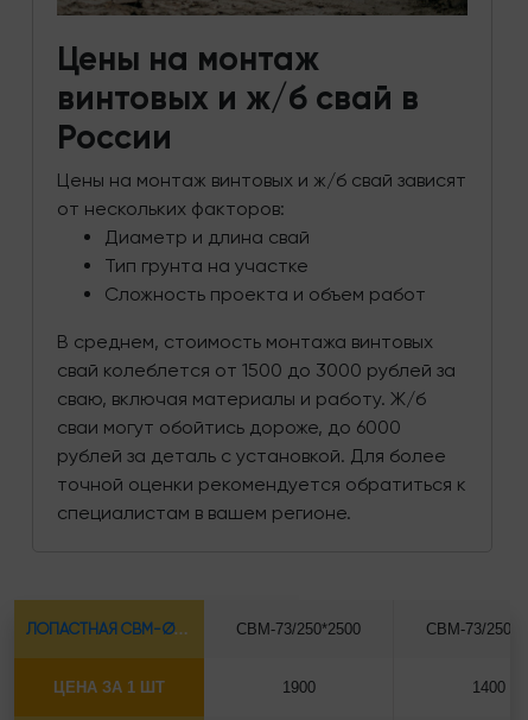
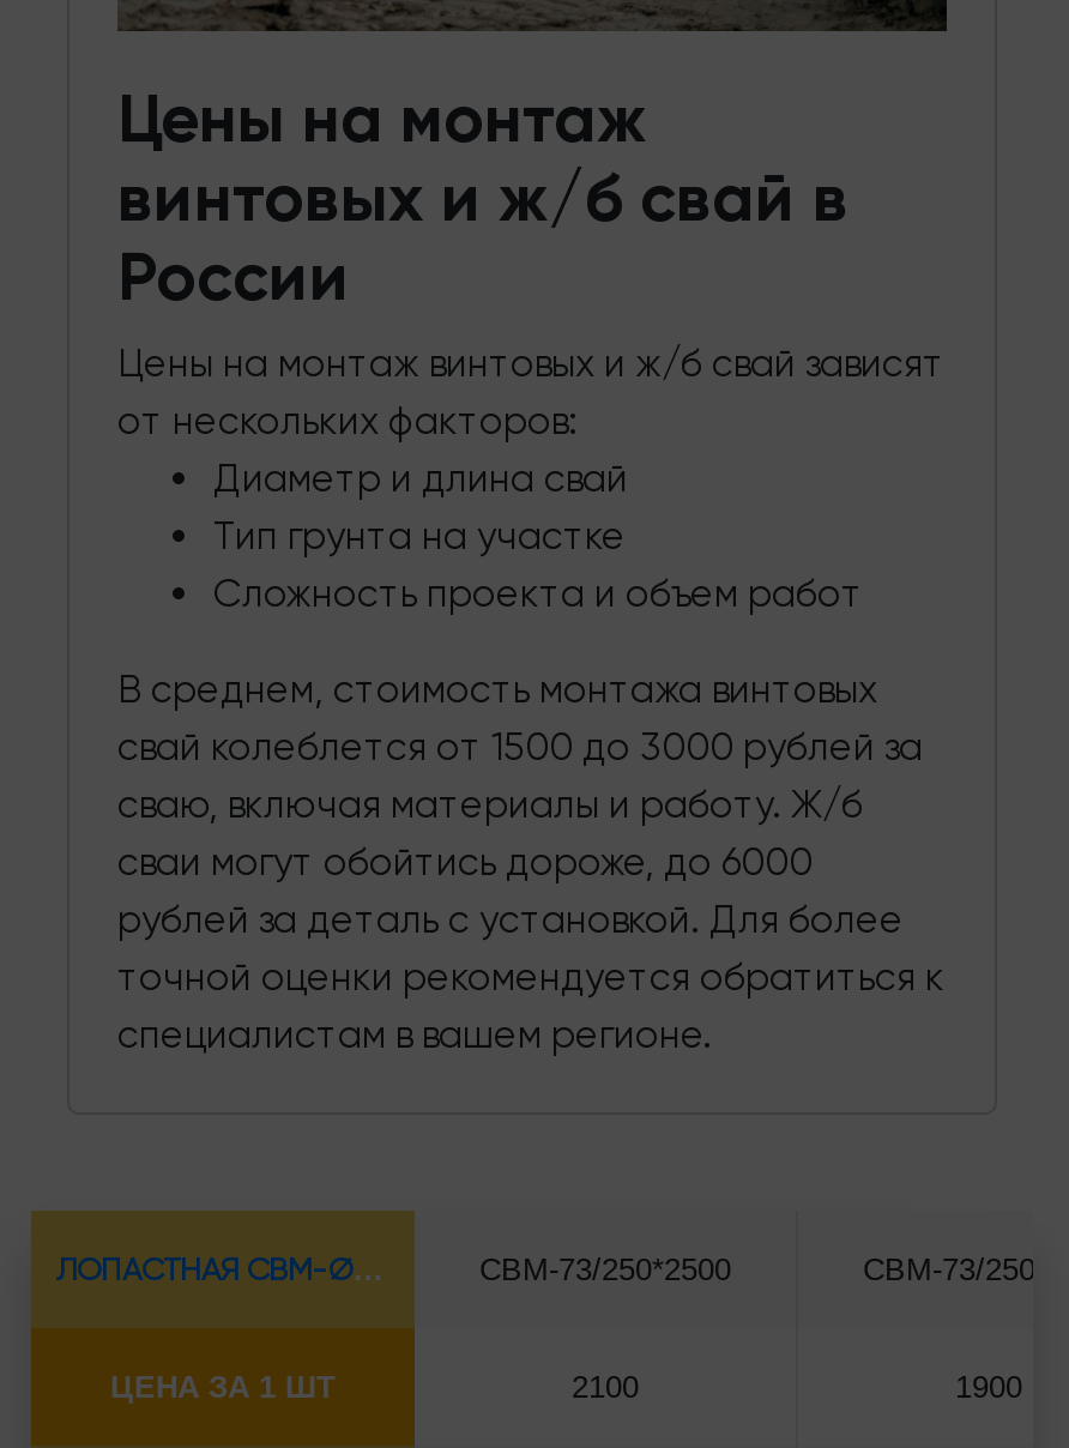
- 1900
+ 2100

- 1400
+ 1900
